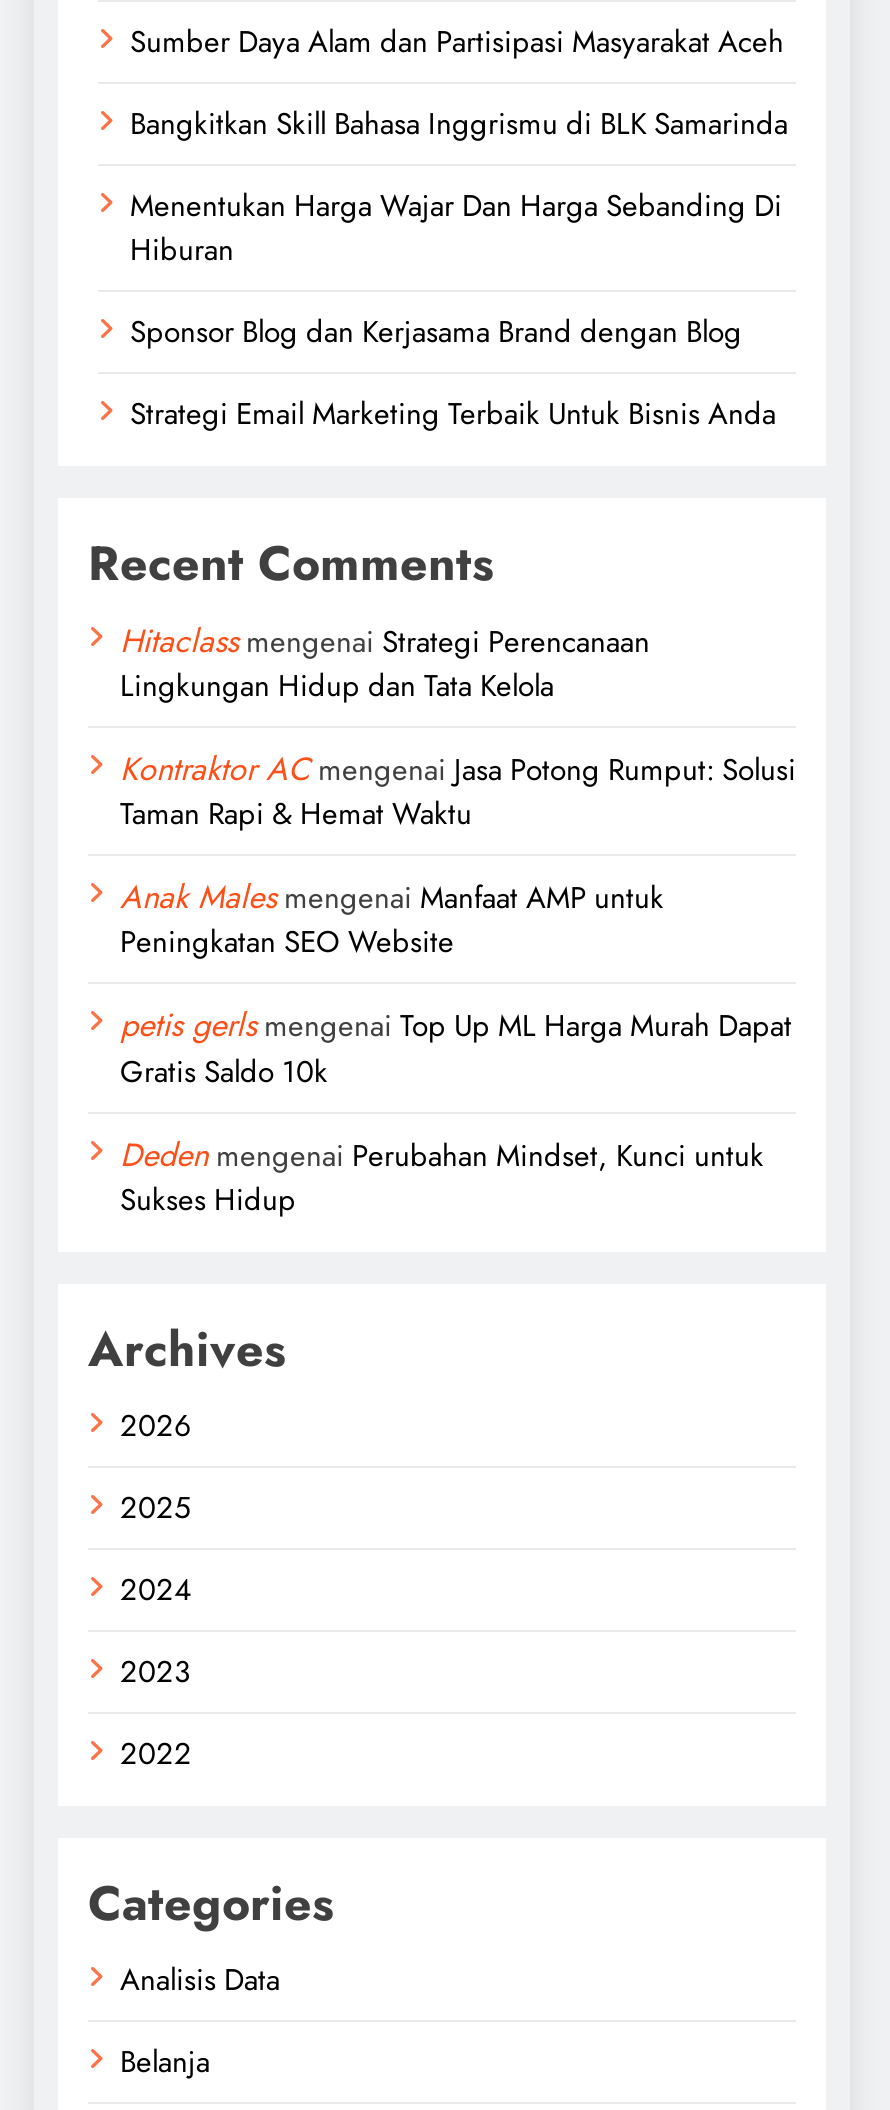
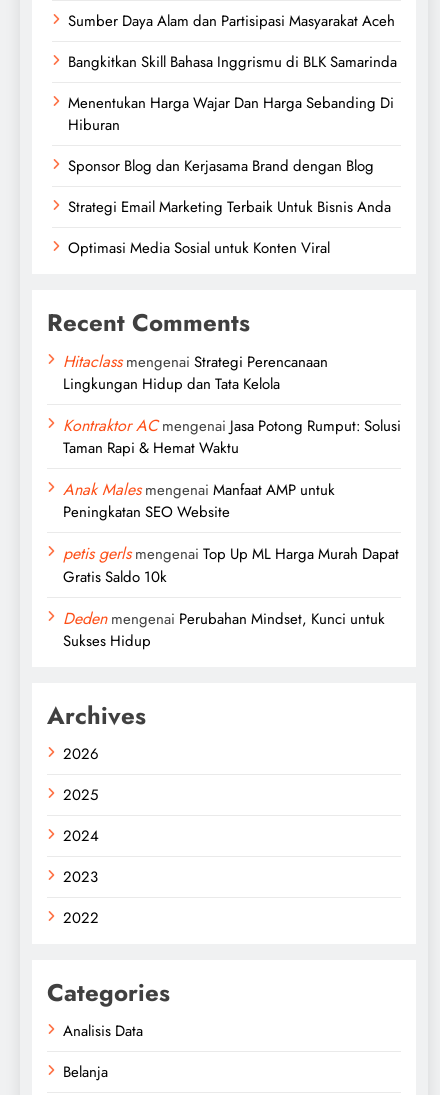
+ Optimasi Media Sosial untuk Konten Viral
